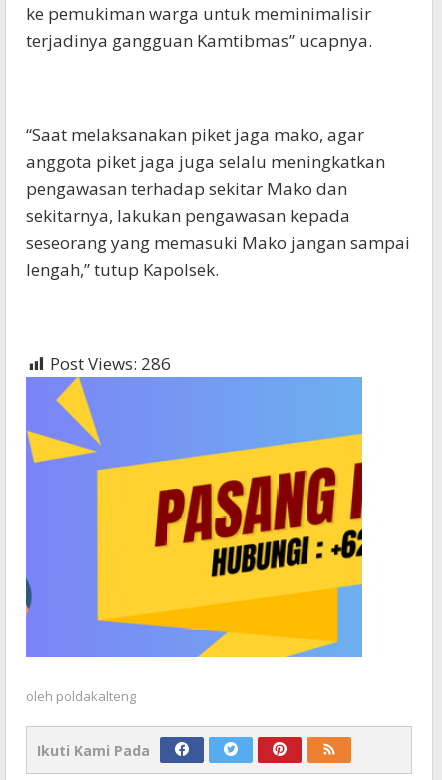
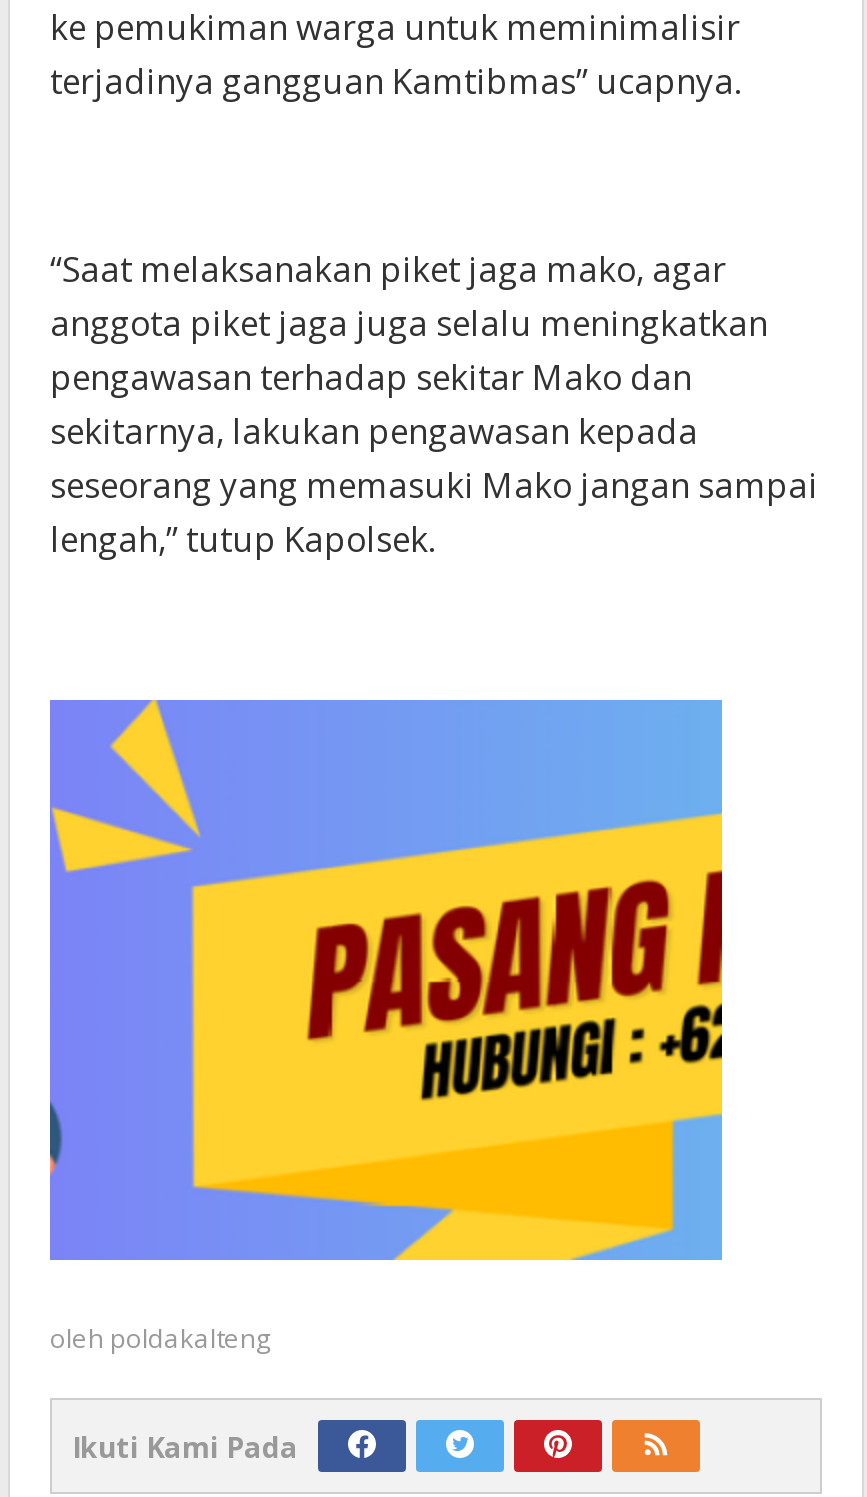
- Post Views: 286
